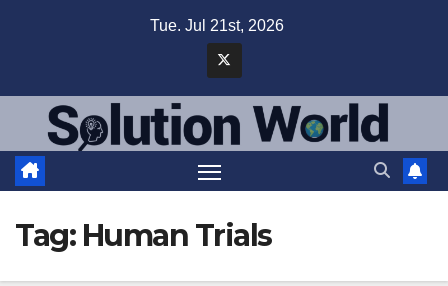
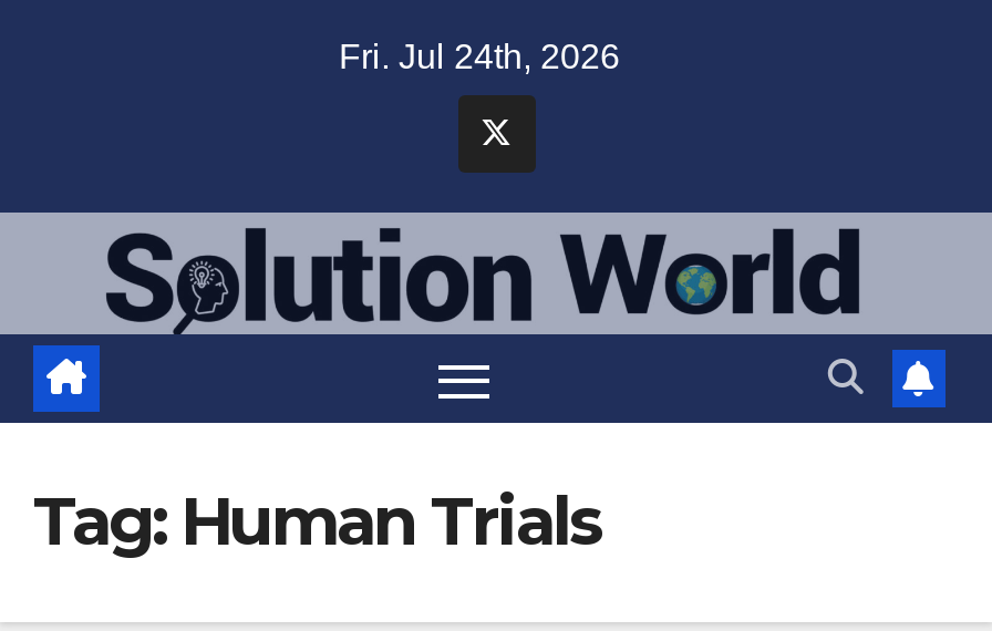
- Tue. Jul 21st, 2026
+ Fri. Jul 24th, 2026
